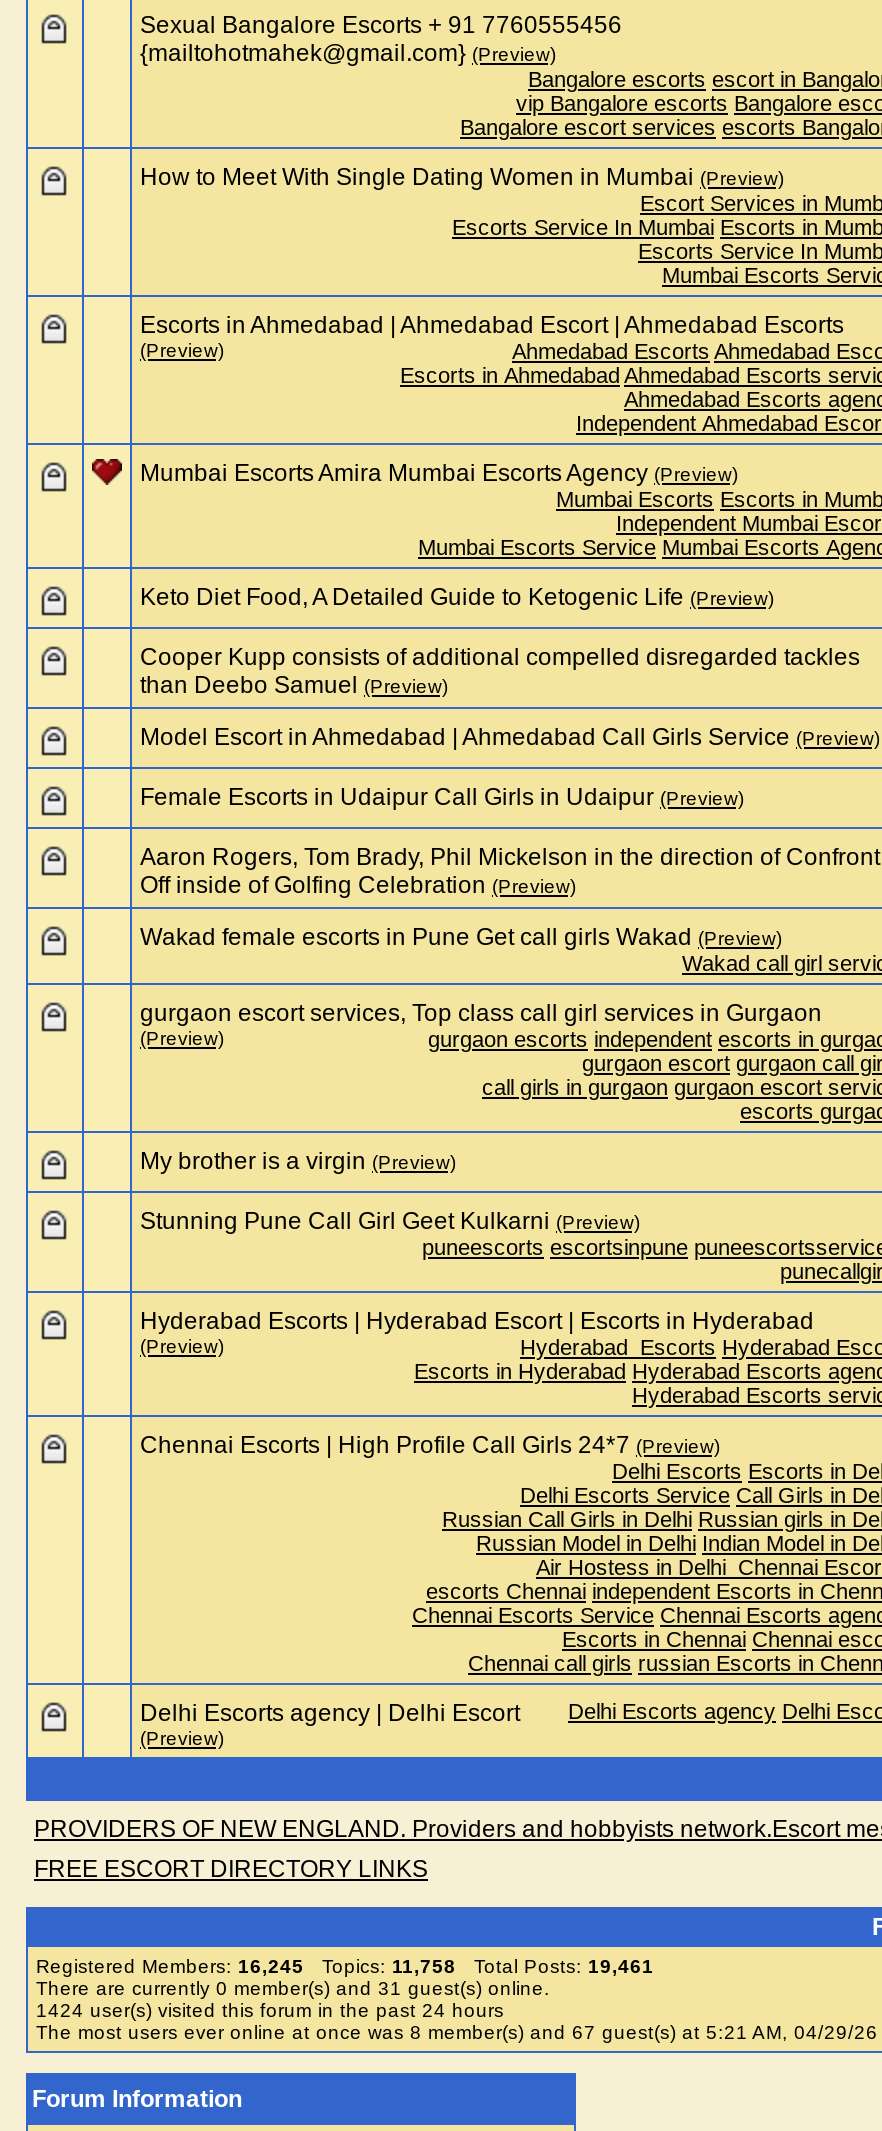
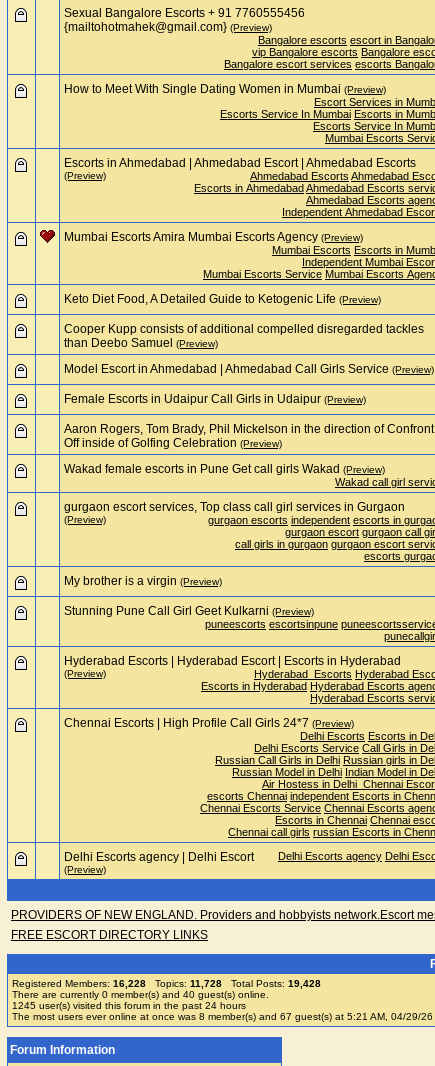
- Registered Members: 16,245 Topics: 11,758 Total Posts: 19,461
+ Registered Members: 16,228 Topics: 11,728 Total Posts: 19,428

- There are currently 0 member(s) and 31 guest(s) online.
+ There are currently 0 member(s) and 40 guest(s) online.

- 1424 user(s) visited this forum in the past 24 hours
+ 1245 user(s) visited this forum in the past 24 hours
